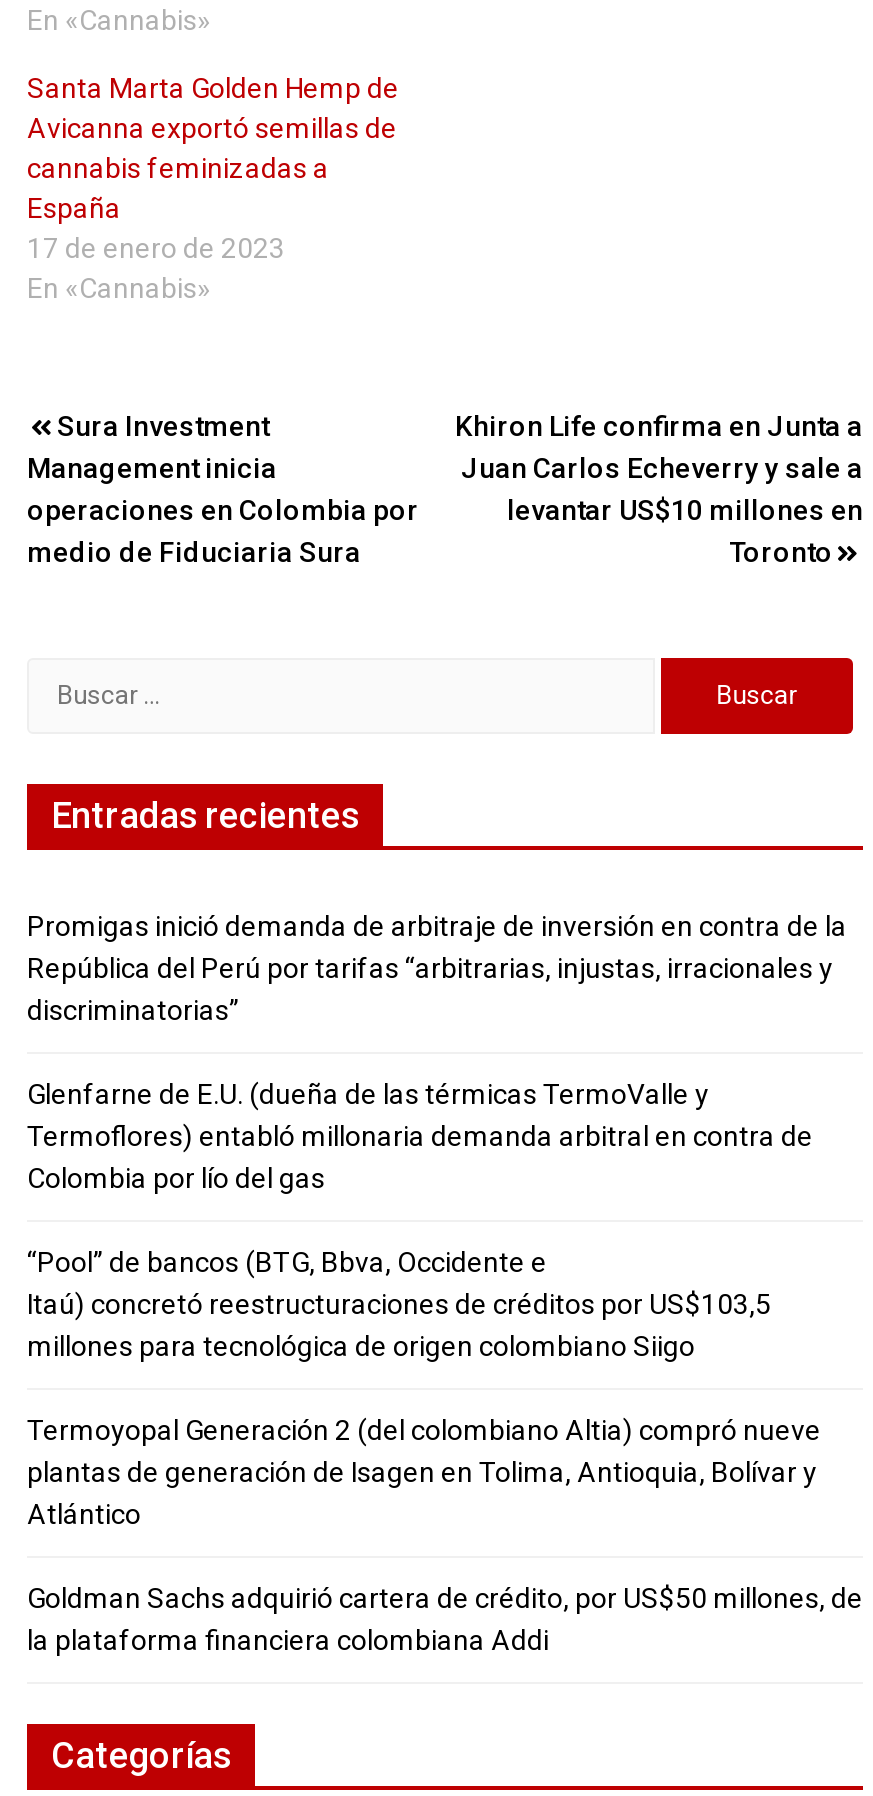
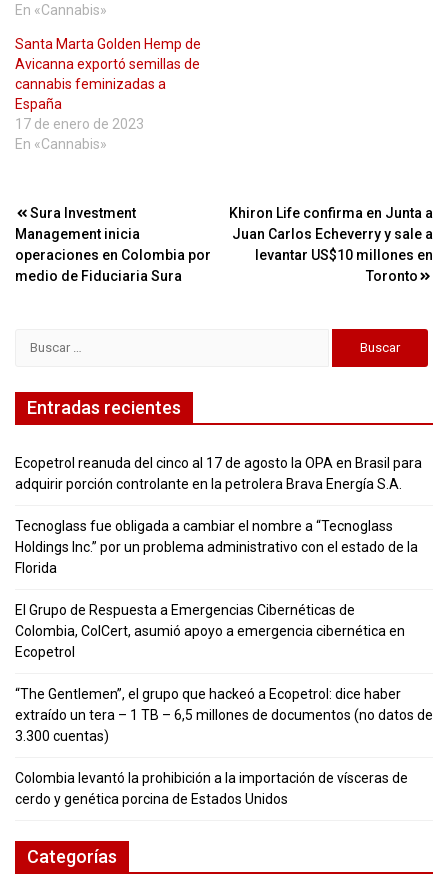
- Promigas inició demanda de arbitraje de inversión en contra de la
- República del Perú por tarifas “arbitrarias, injustas, irracionales y
- discriminatorias”
+ Ecopetrol reanuda del cinco al 17 de agosto la OPA en Brasil para
+ adquirir porción controlante en la petrolera Brava Energía S.A.

- Glenfarne de E.U. (dueña de las térmicas TermoValle y
- Termoflores) entabló millonaria demanda arbitral en contra de
- Colombia por lío del gas
+ Tecnoglass fue obligada a cambiar el nombre a “Tecnoglass
+ Holdings Inc.” por un problema administrativo con el estado de la
+ Florida

- “Pool” de bancos (BTG, Bbva, Occidente e
- Itaú) concretó reestructuraciones de créditos por US$103,5
- millones para tecnológica de origen colombiano Siigo
+ El Grupo de Respuesta a Emergencias Cibernéticas de
+ Colombia, ColCert, asumió apoyo a emergencia cibernética en
+ Ecopetrol

- Termoyopal Generación 2 (del colombiano Altia) compró nueve
- plantas de generación de Isagen en Tolima, Antioquia, Bolívar y
- Atlántico
+ “The Gentlemen”, el grupo que hackeó a Ecopetrol: dice haber
+ extraído un tera – 1 TB – 6,5 millones de documentos (no datos de
+ 3.300 cuentas)

- Goldman Sachs adquirió cartera de crédito, por US$50 millones, de
- la plataforma financiera colombiana Addi
+ Colombia levantó la prohibición a la importación de vísceras de
+ cerdo y genética porcina de Estados Unidos
